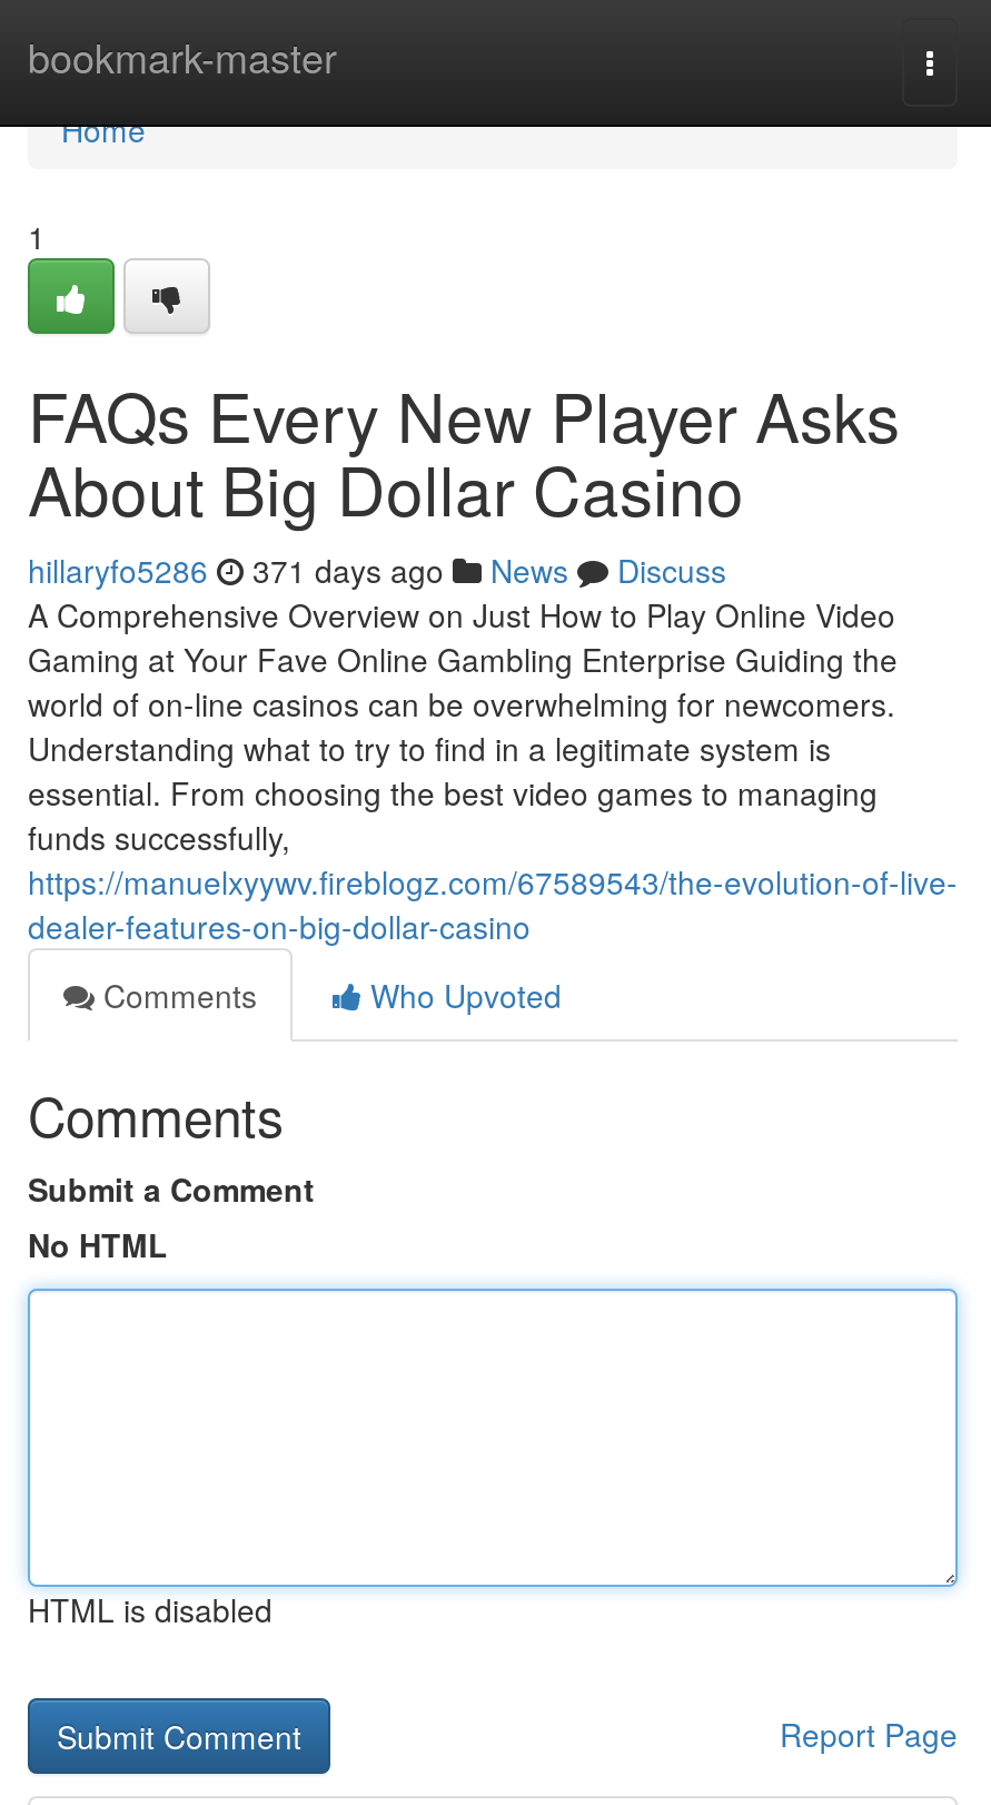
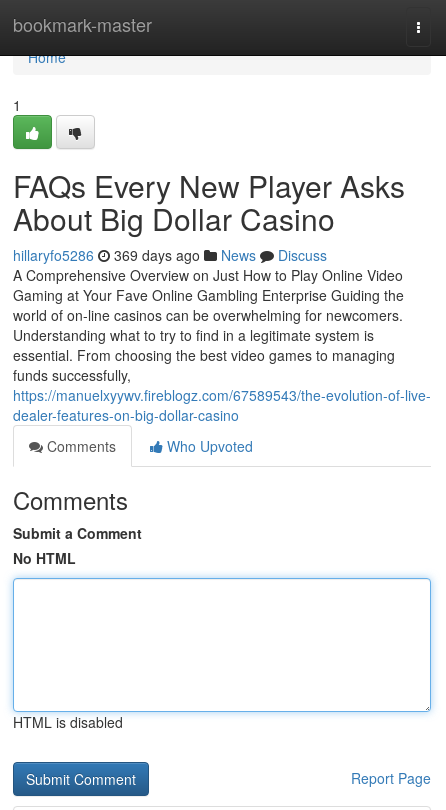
- hillaryfo5286 371 days ago News Discuss
+ hillaryfo5286 369 days ago News Discuss
